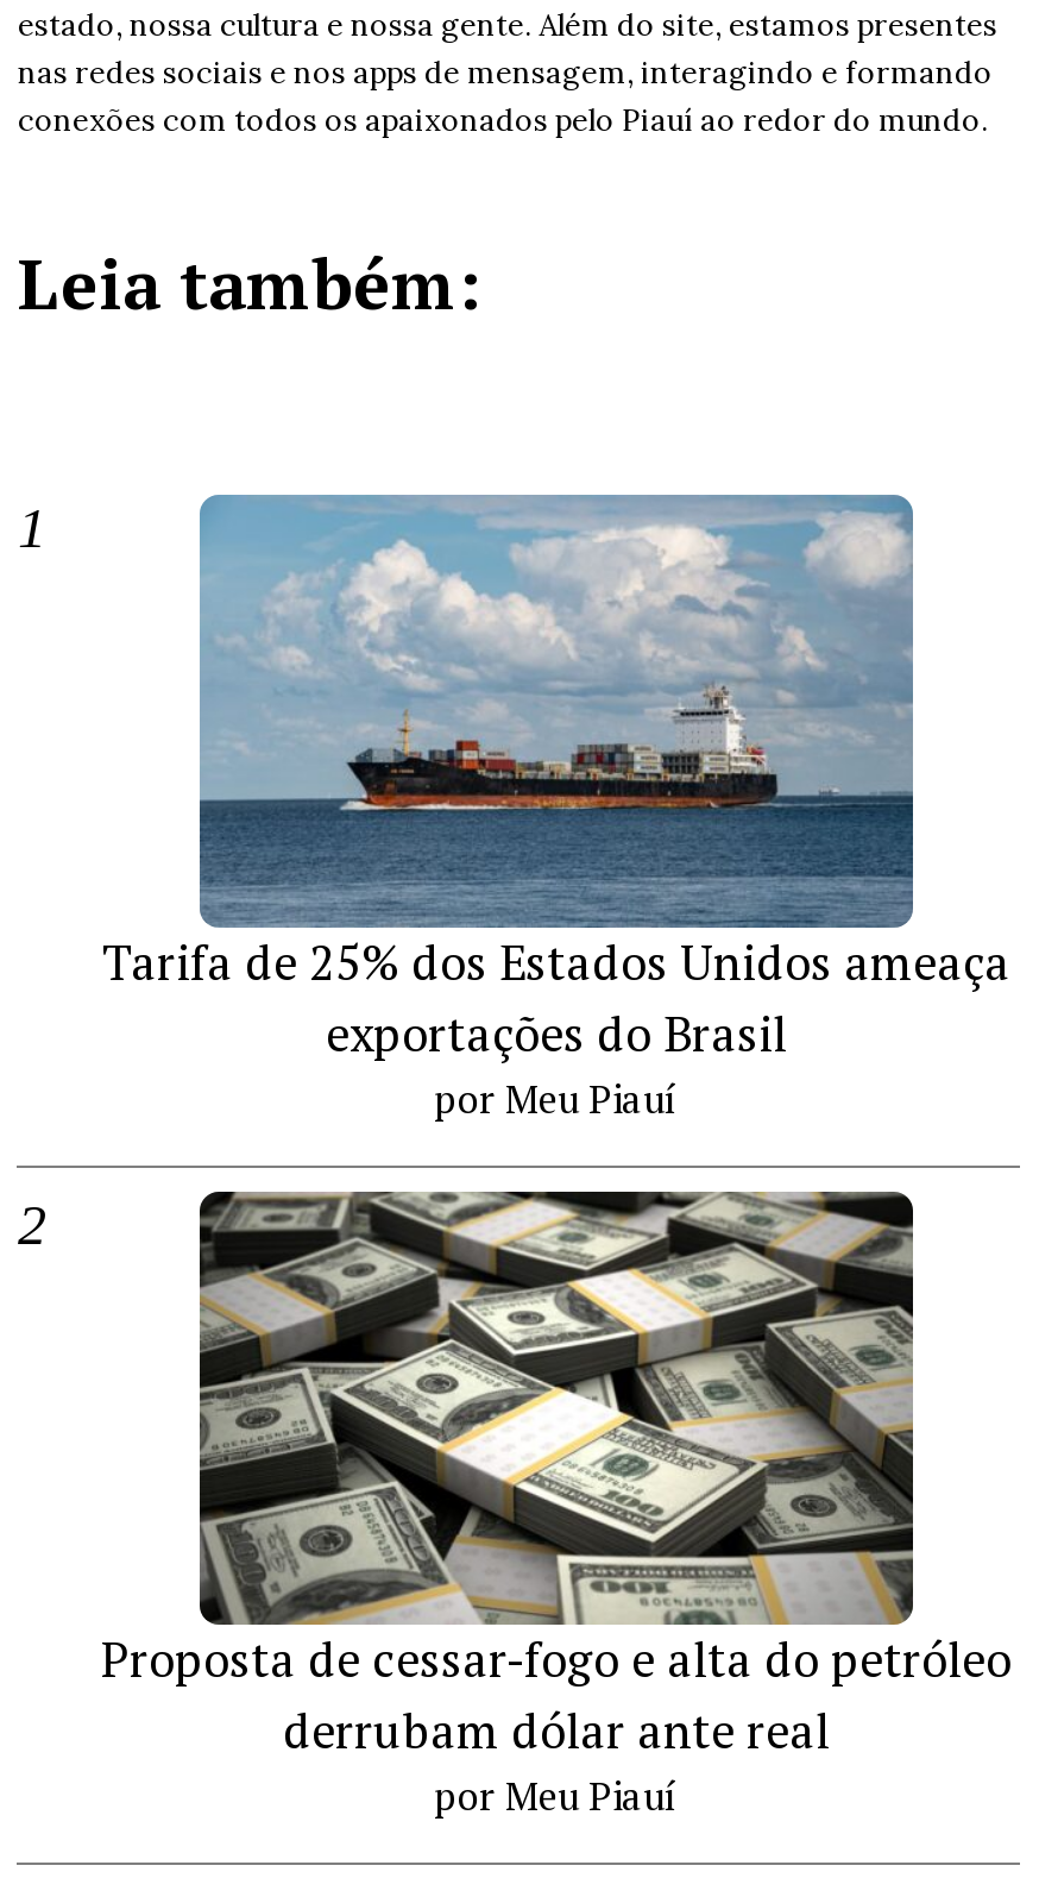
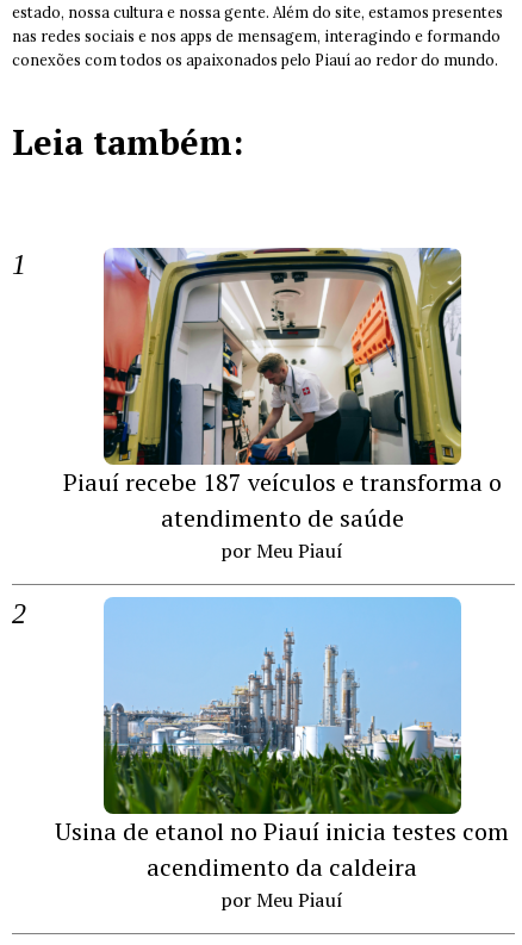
- [image]
- Tarifa de 25% dos Estados Unidos ameaça
- exportações do Brasil
+ [image]
+ Piauí recebe 187 veículos e transforma o
+ atendimento de saúde

- [image]
- Proposta de cessar-fogo e alta do petróleo
- derrubam dólar ante real
+ [image]
+ Usina de etanol no Piauí inicia testes com
+ acendimento da caldeira
